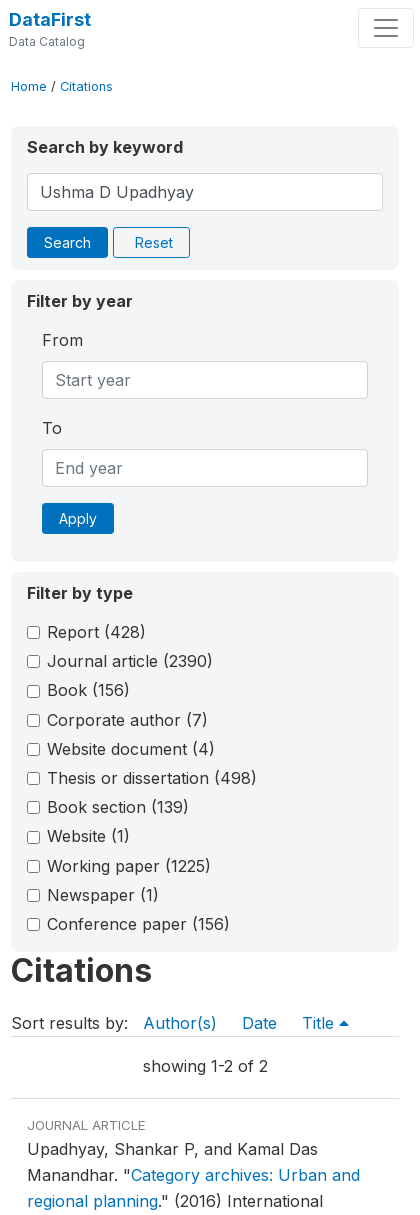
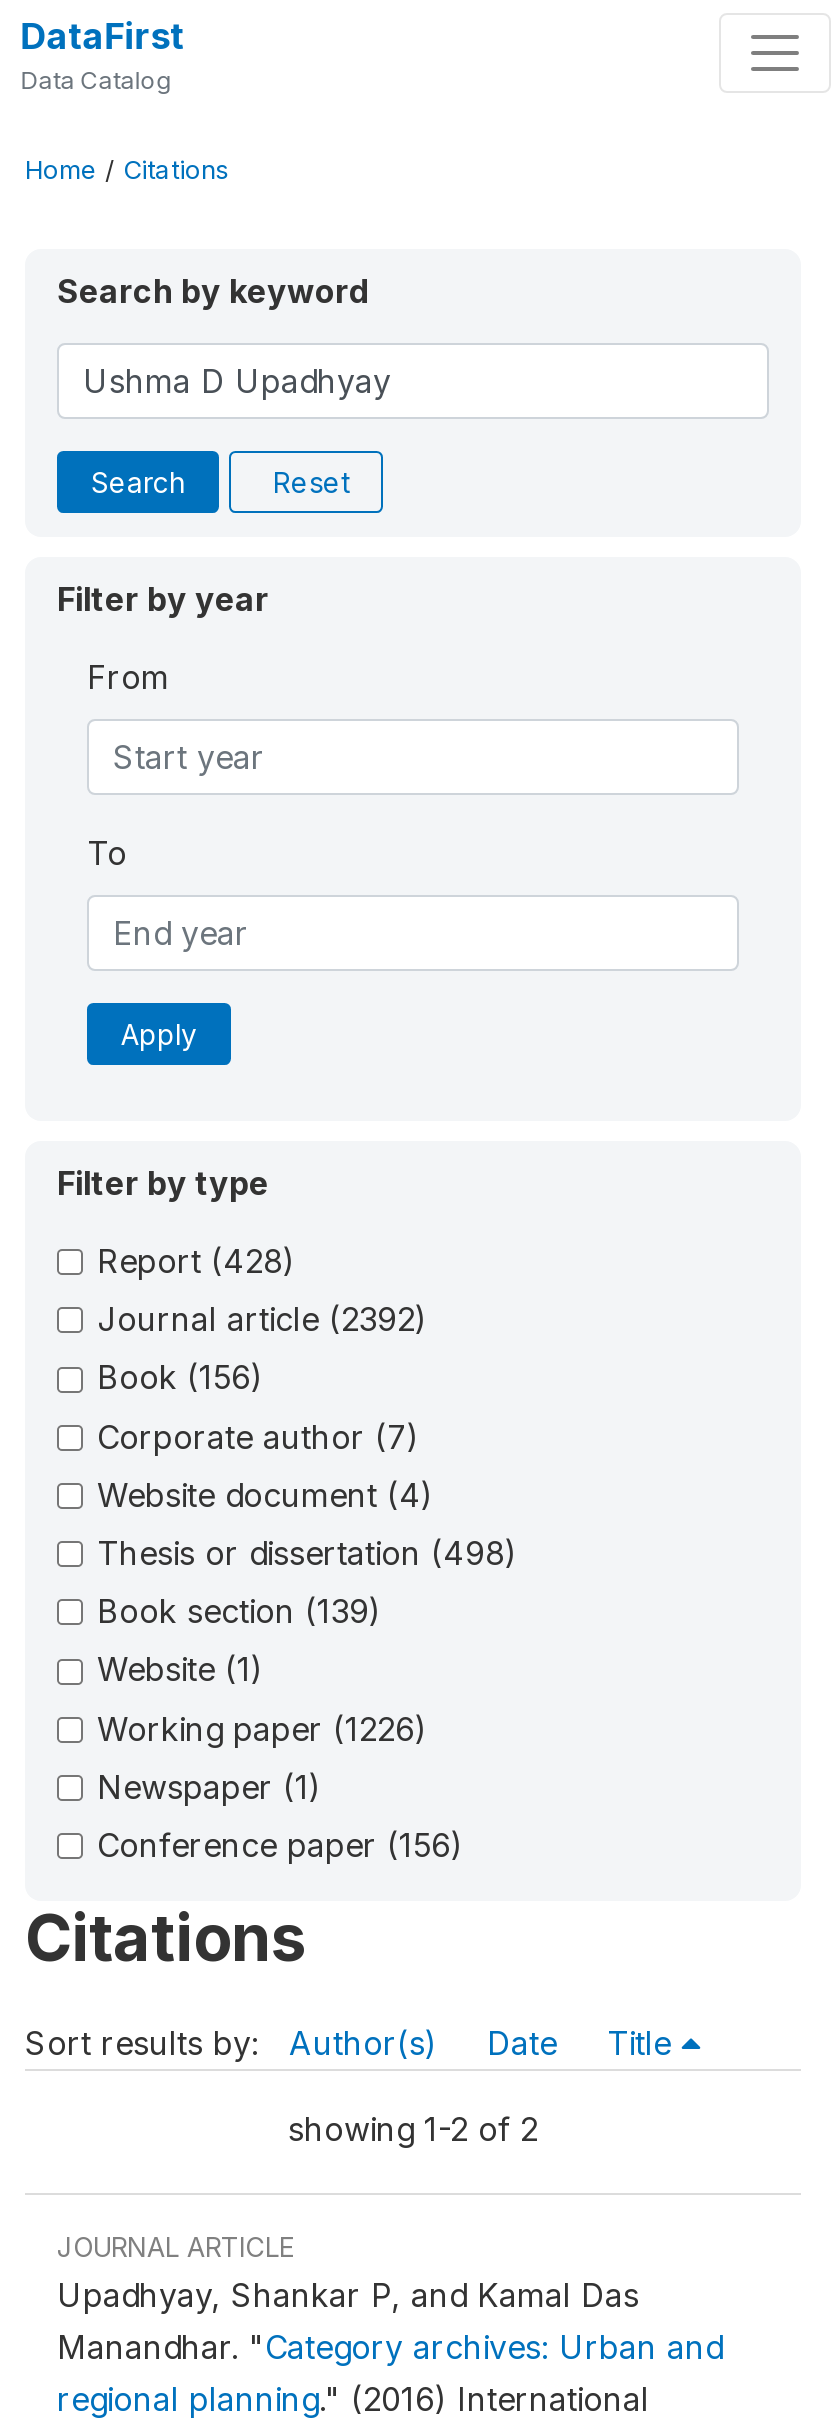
- Journal article (2390)
+ Journal article (2392)

- Working paper (1225)
+ Working paper (1226)
